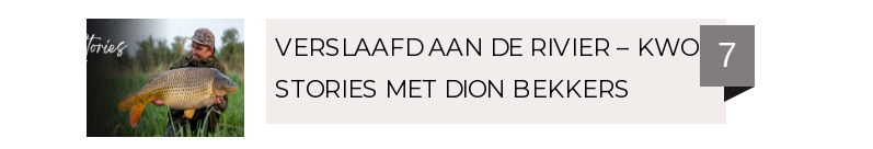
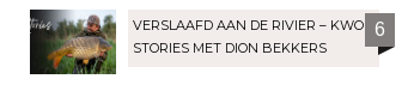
- VERSLAAFD AAN DE RIVIER – KWO 7
+ VERSLAAFD AAN DE RIVIER – KWO 6
